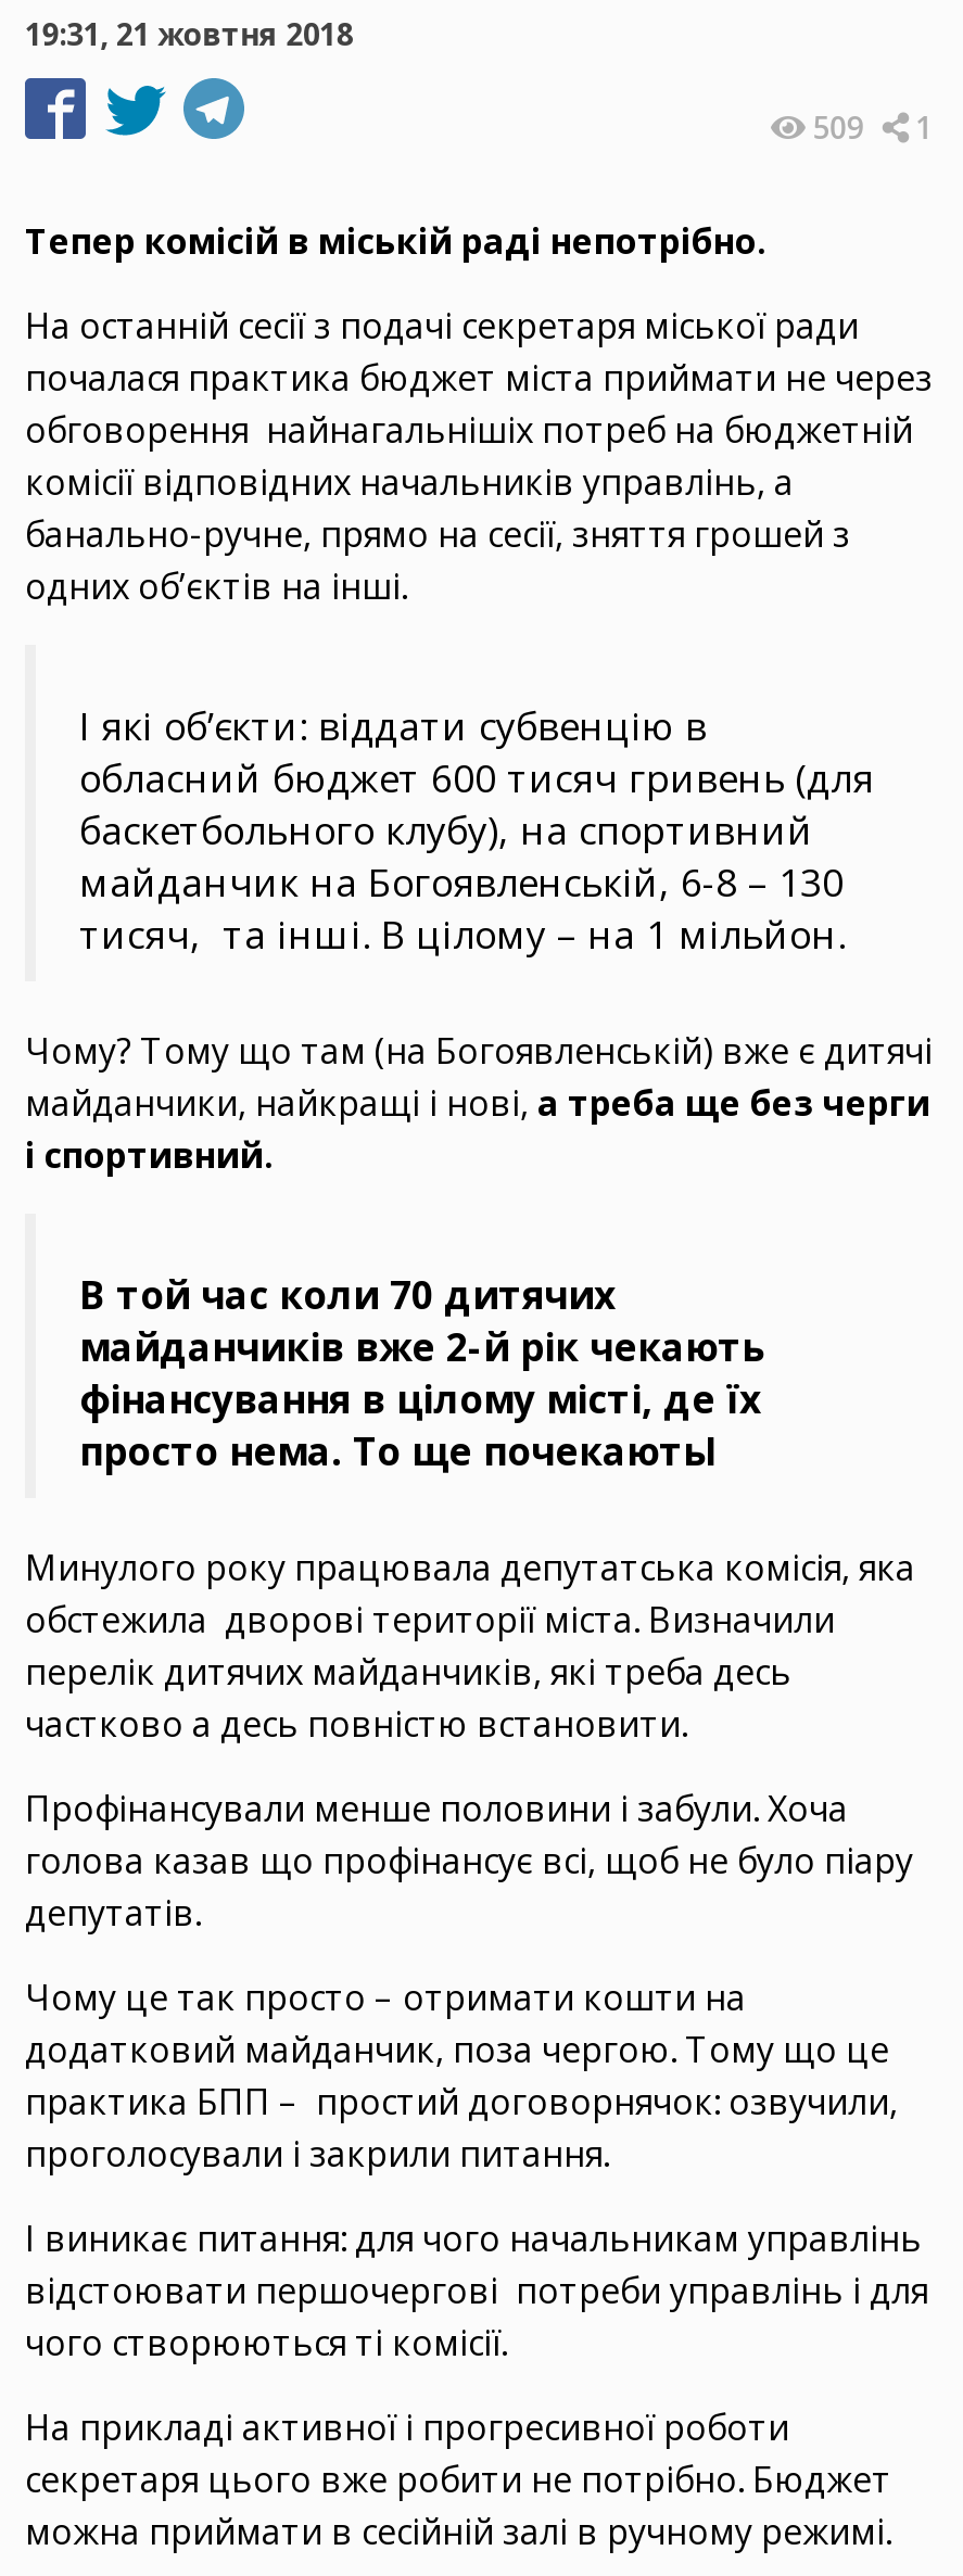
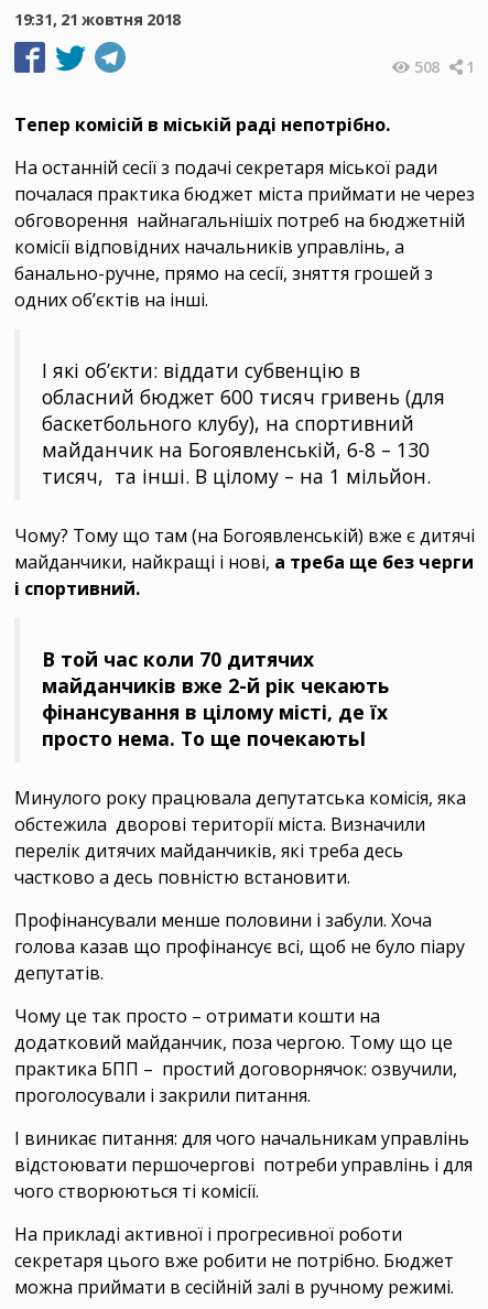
- 509 1
+ 508 1
